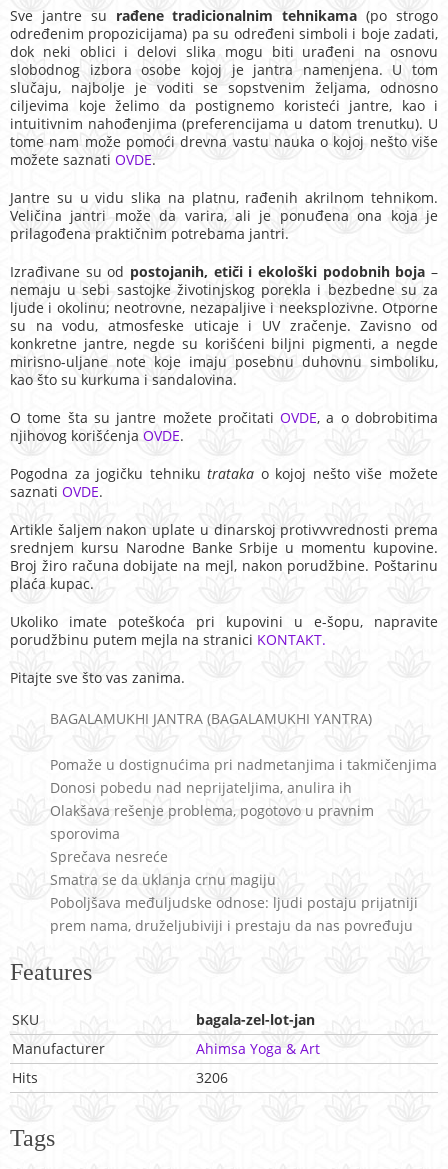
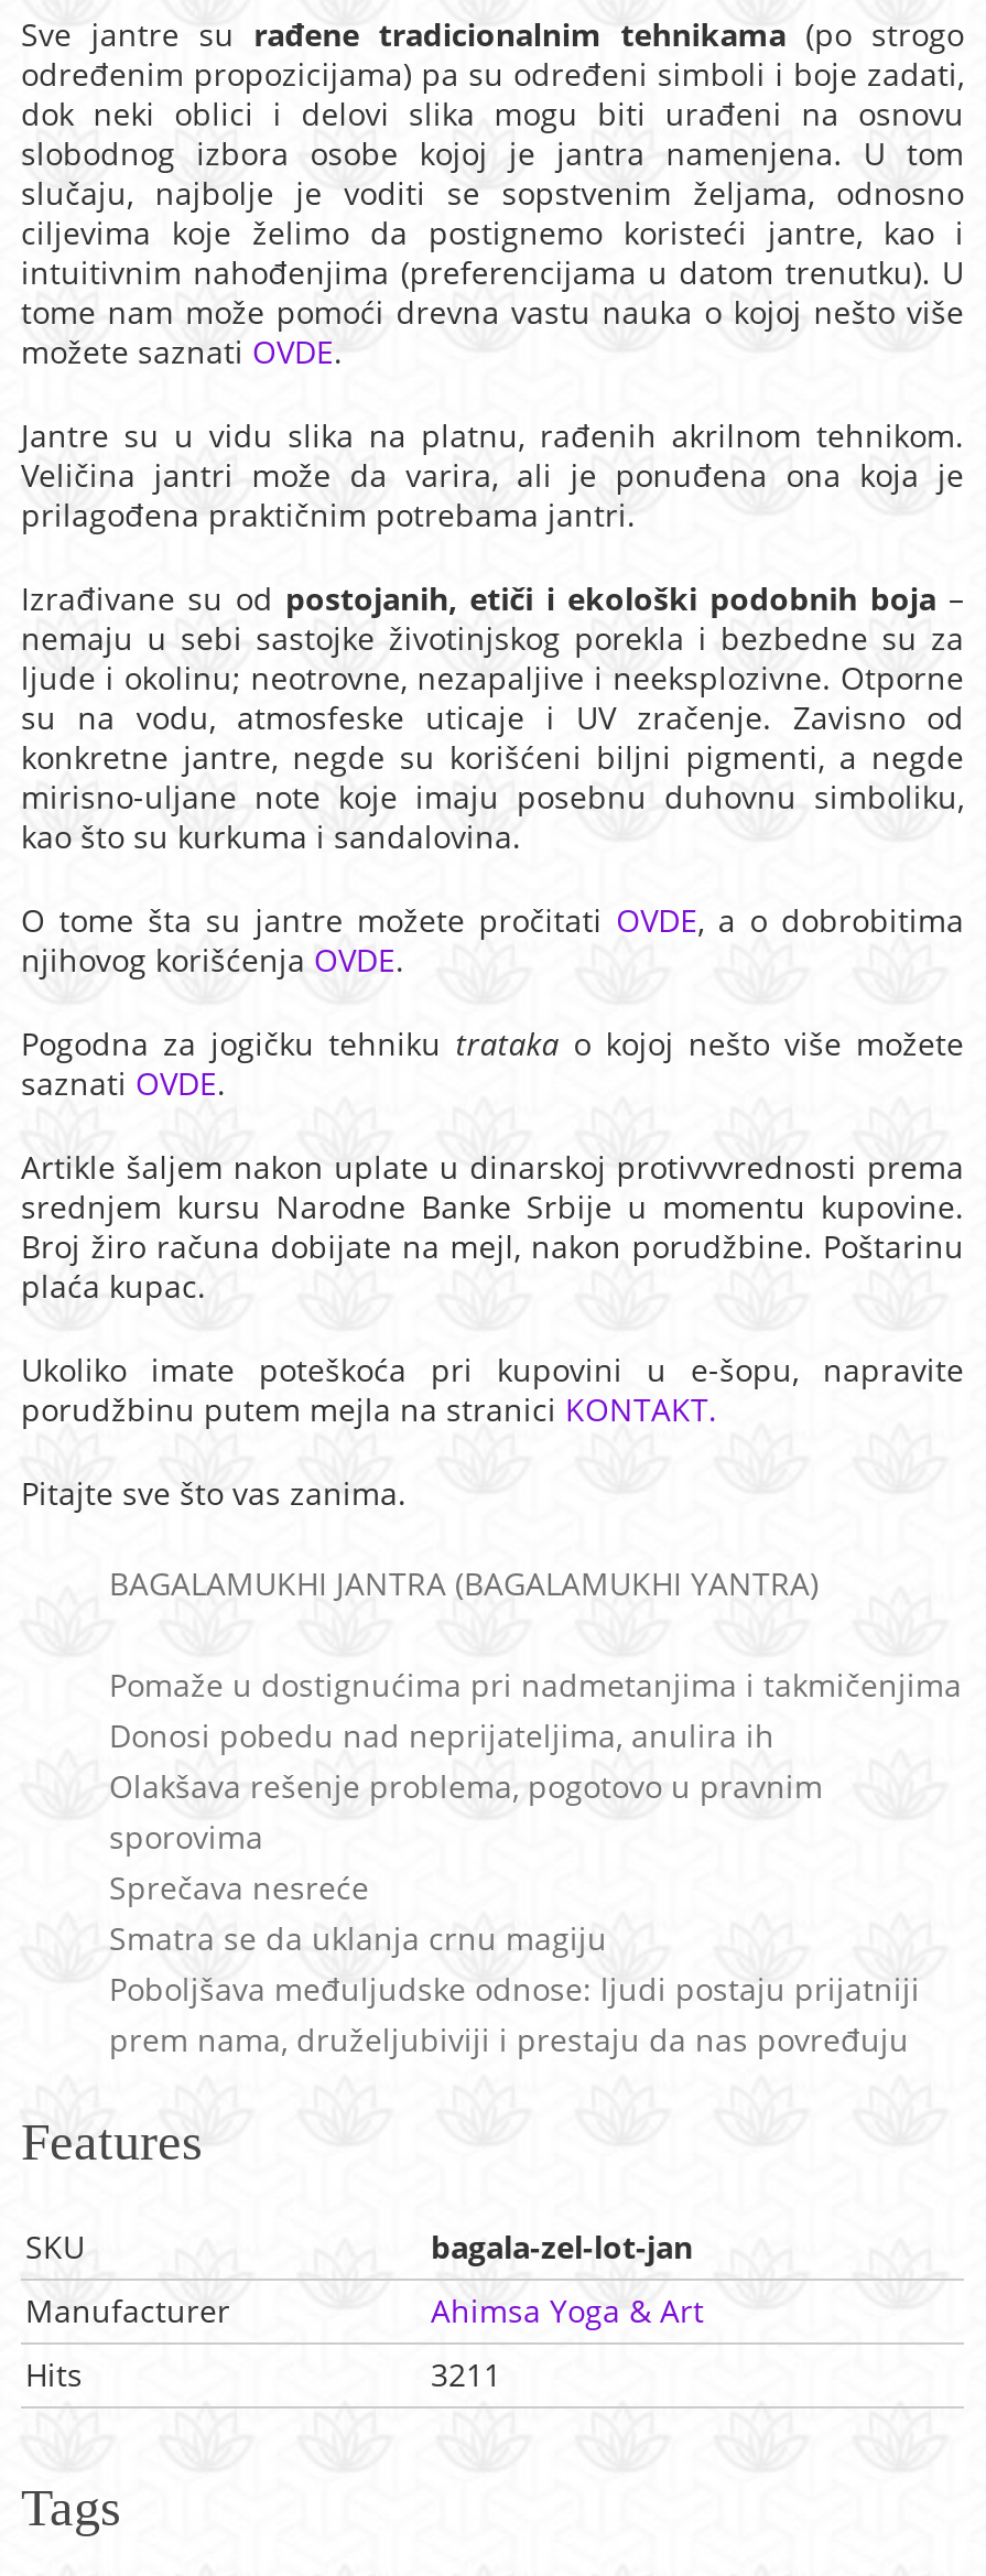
- 3206
+ 3211
